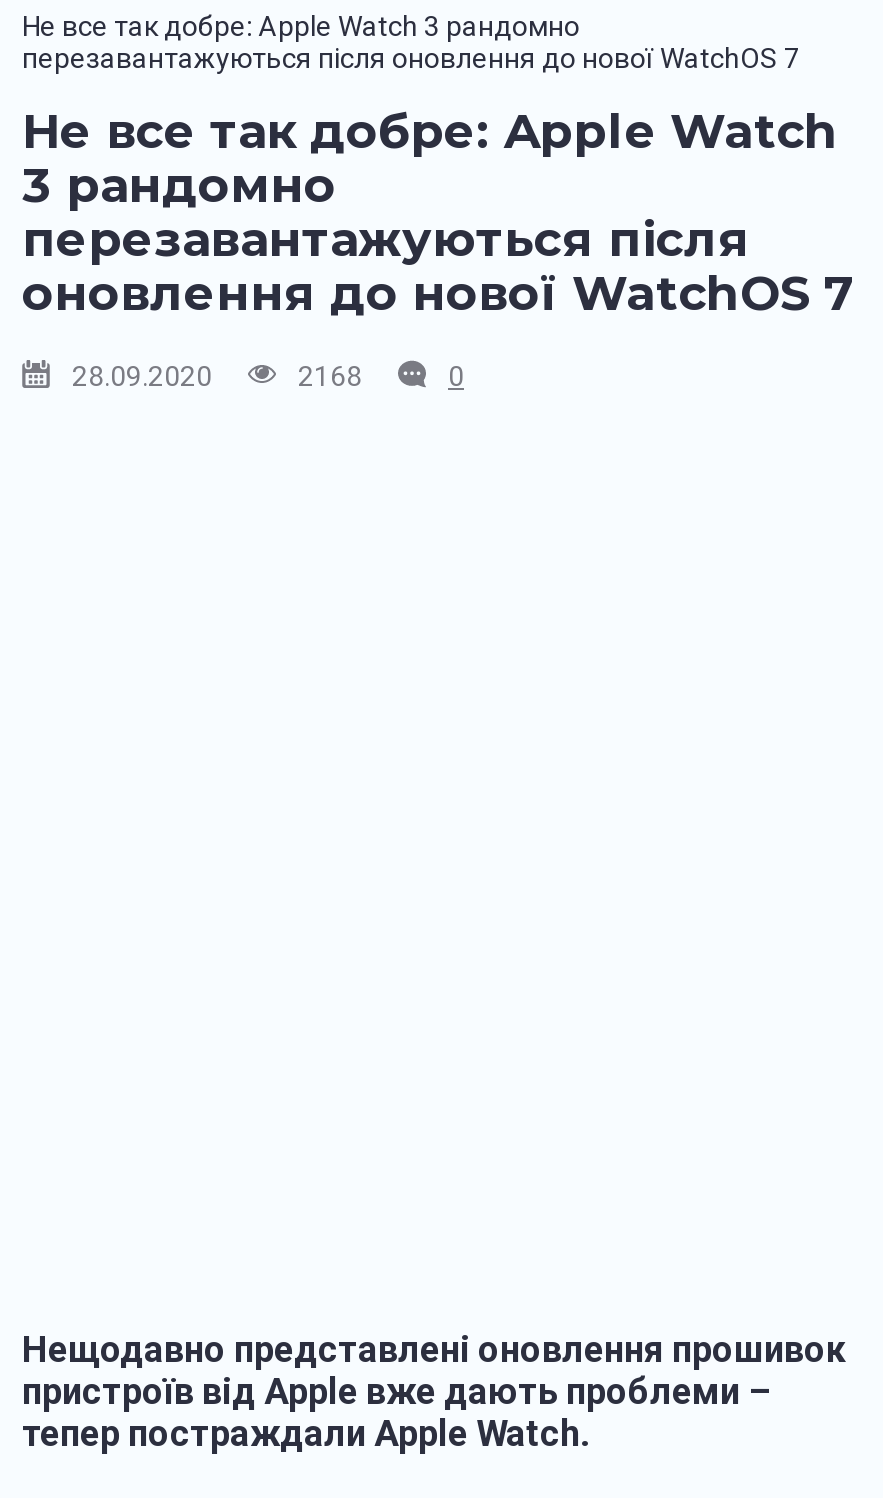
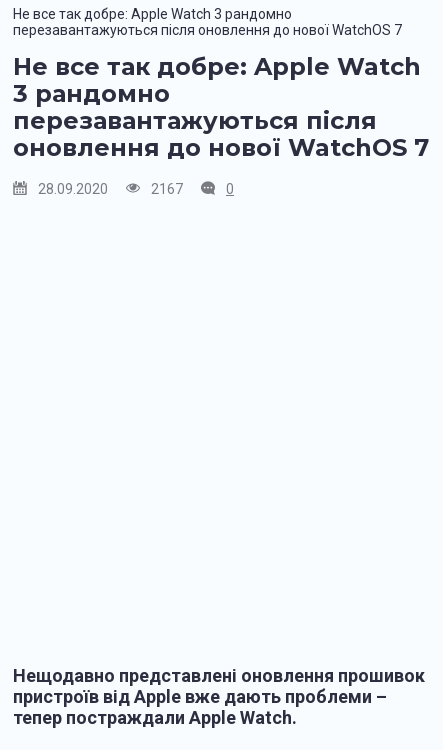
- 2168
+ 2167
